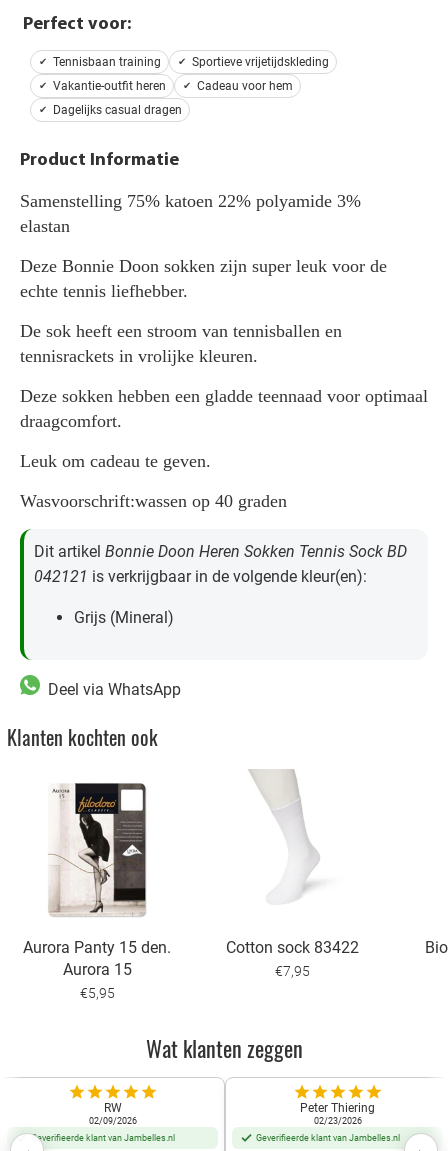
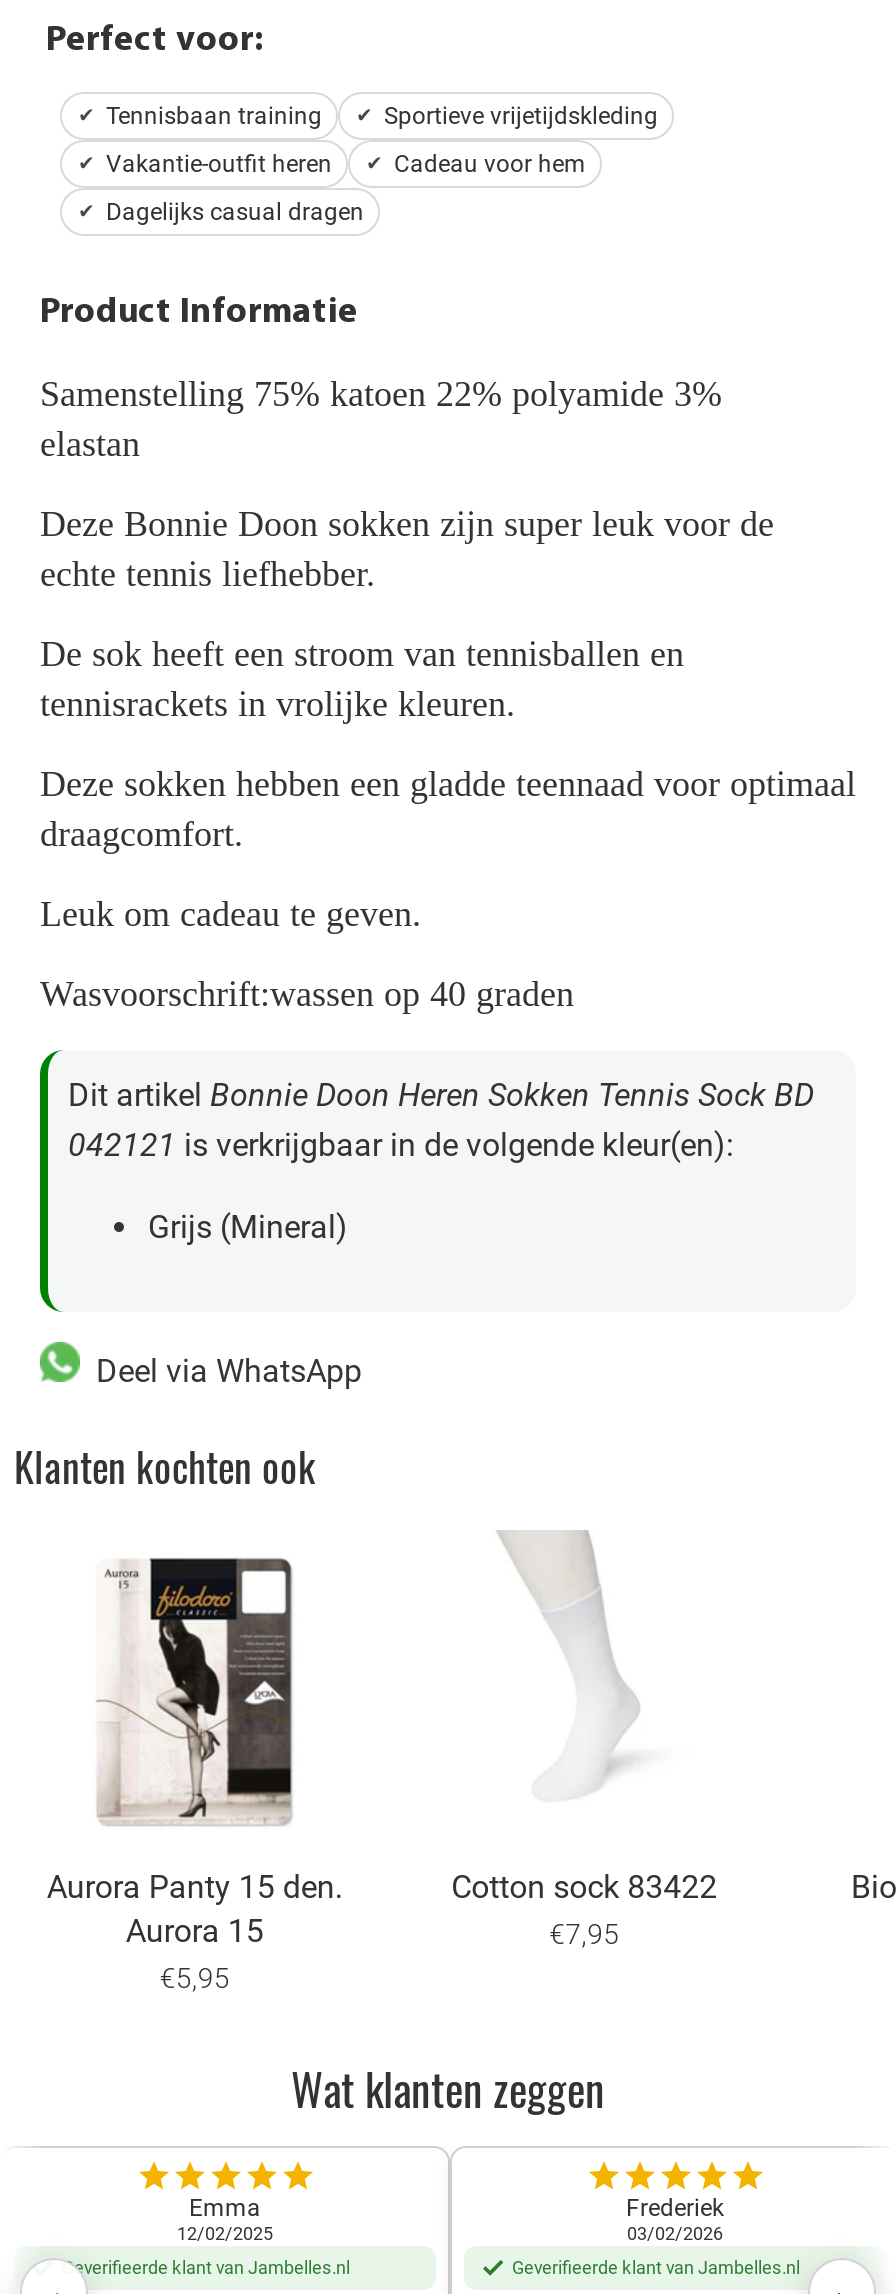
- RW
- 02/09/2026
+ Emma
+ 12/02/2025

- Peter Thiering
- 02/23/2026
+ Frederiek
+ 03/02/2026
